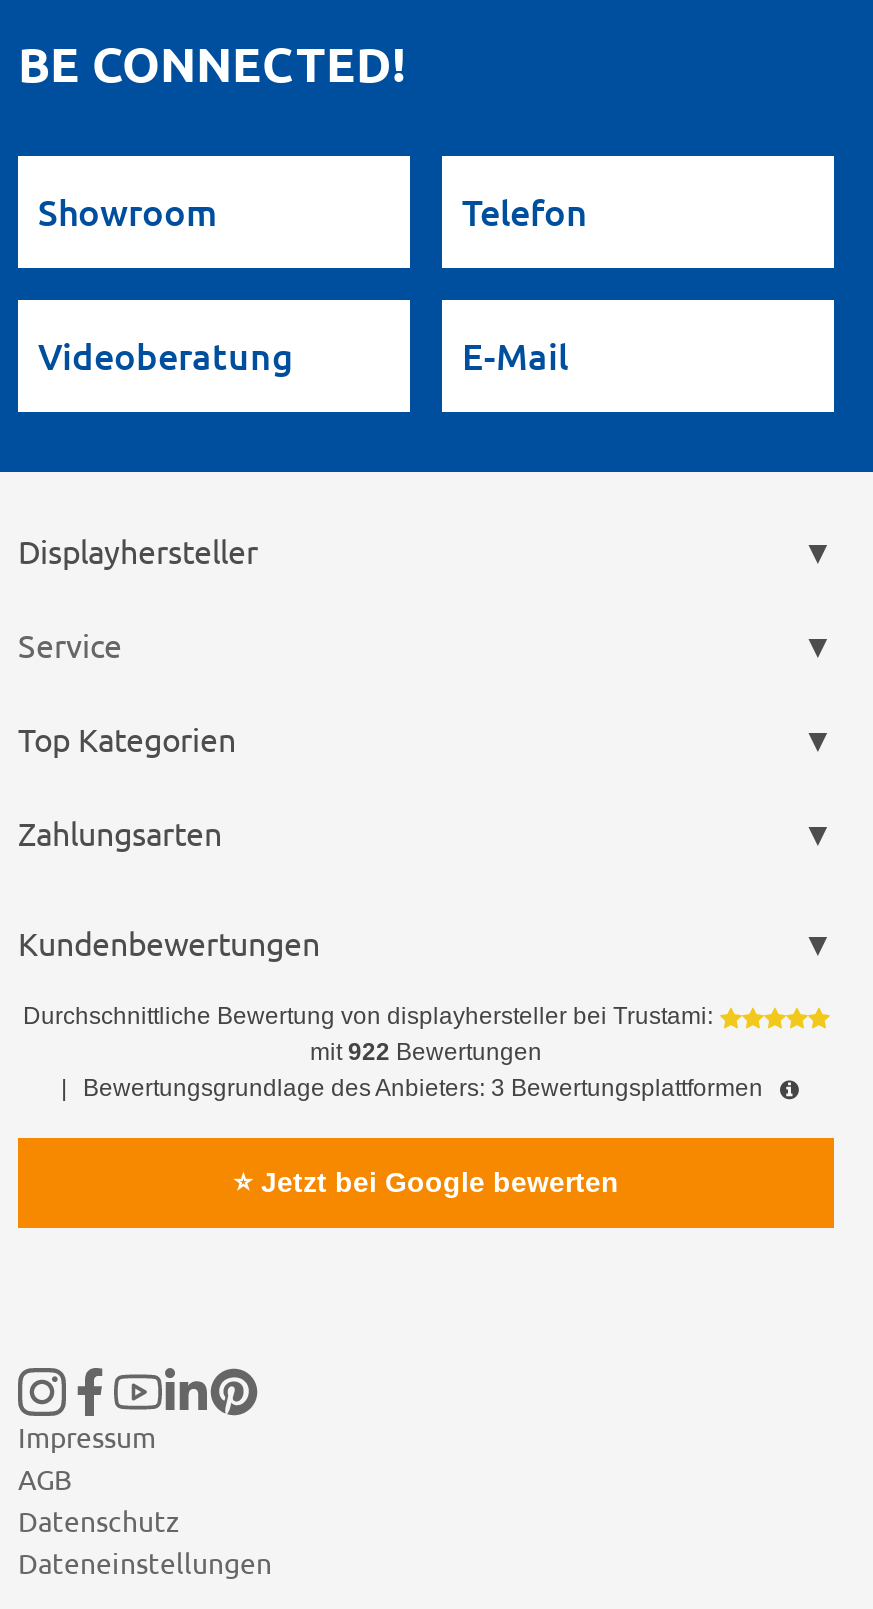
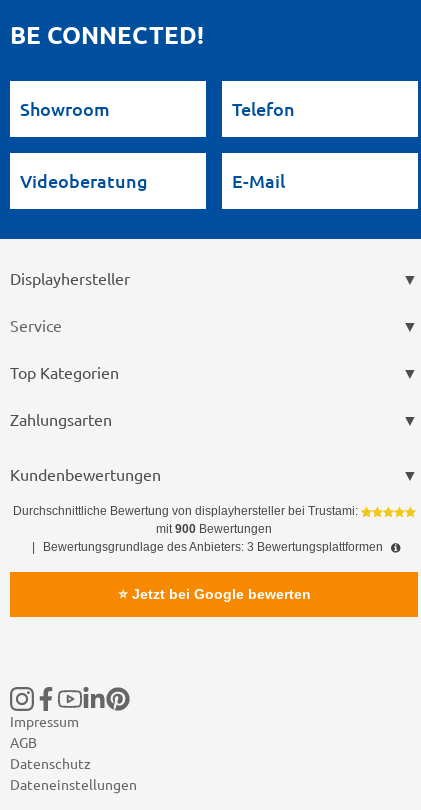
- mit 922 Bewertungen
+ mit 900 Bewertungen
